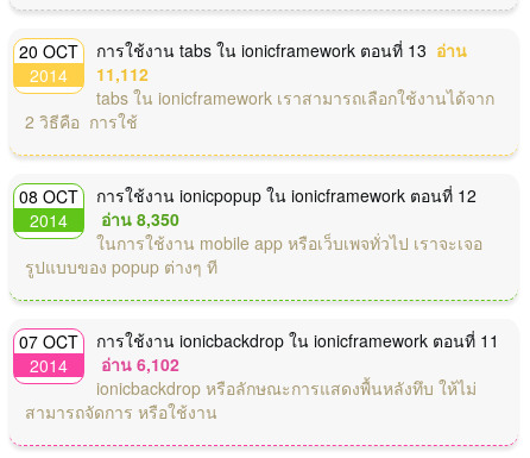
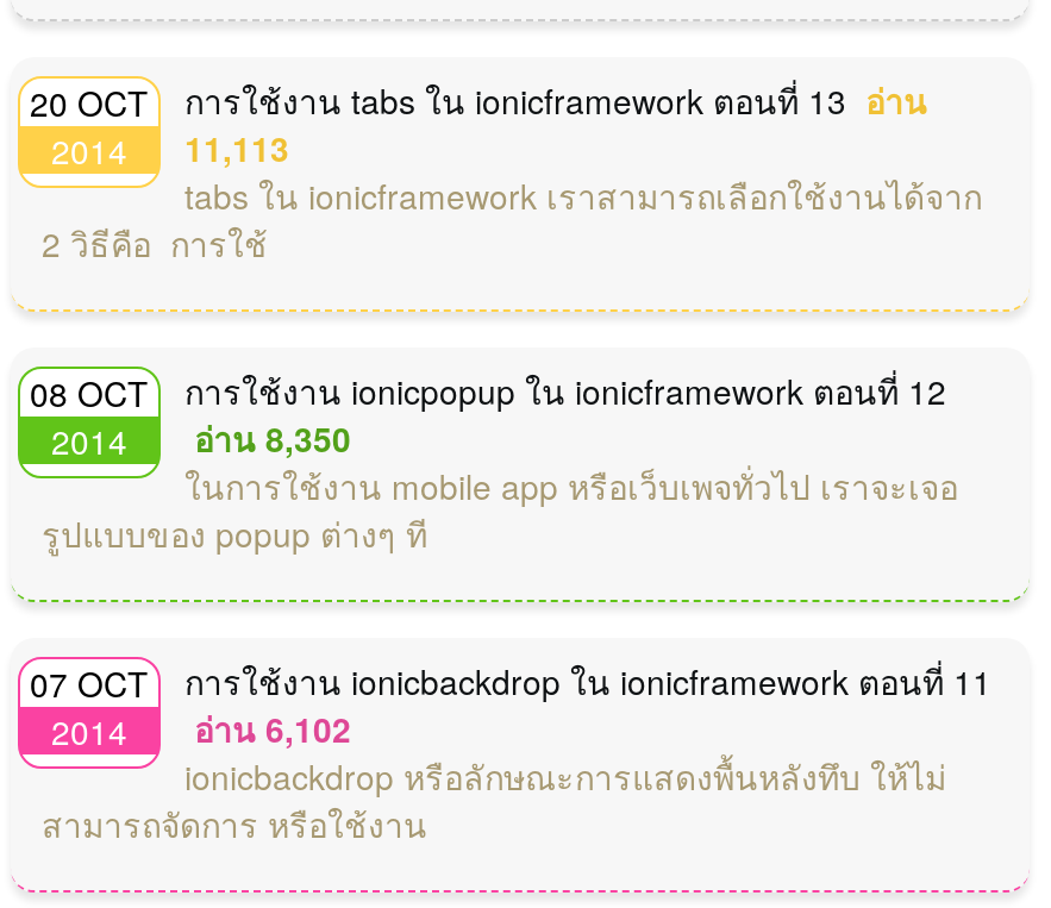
- 2014 11,112
+ 2014 11,113
